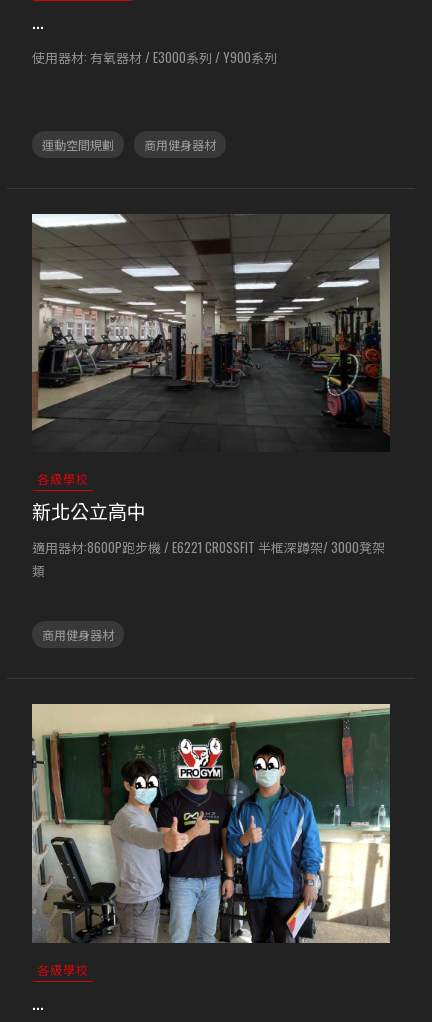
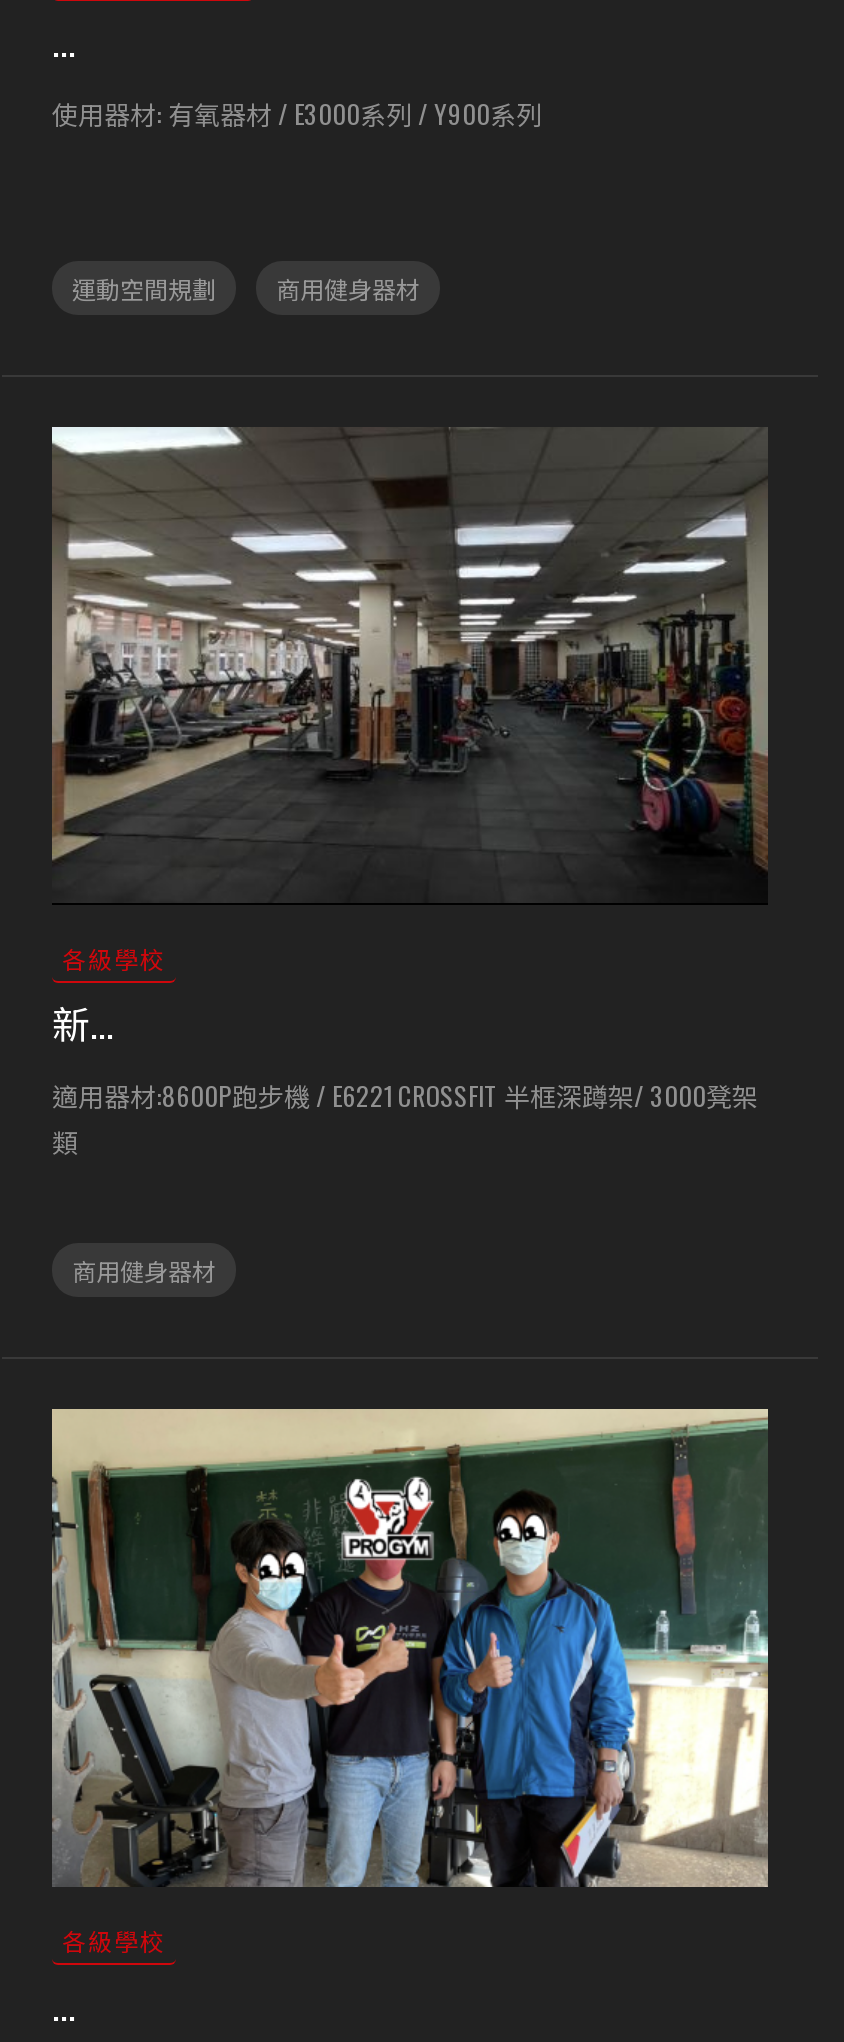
- 新北公立高中
+ 新...
